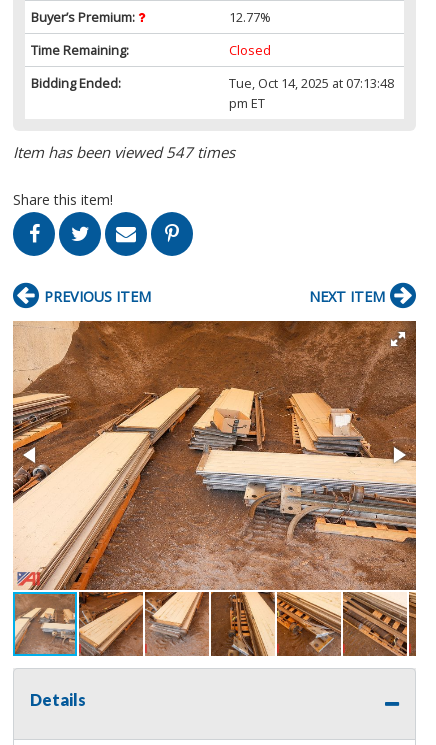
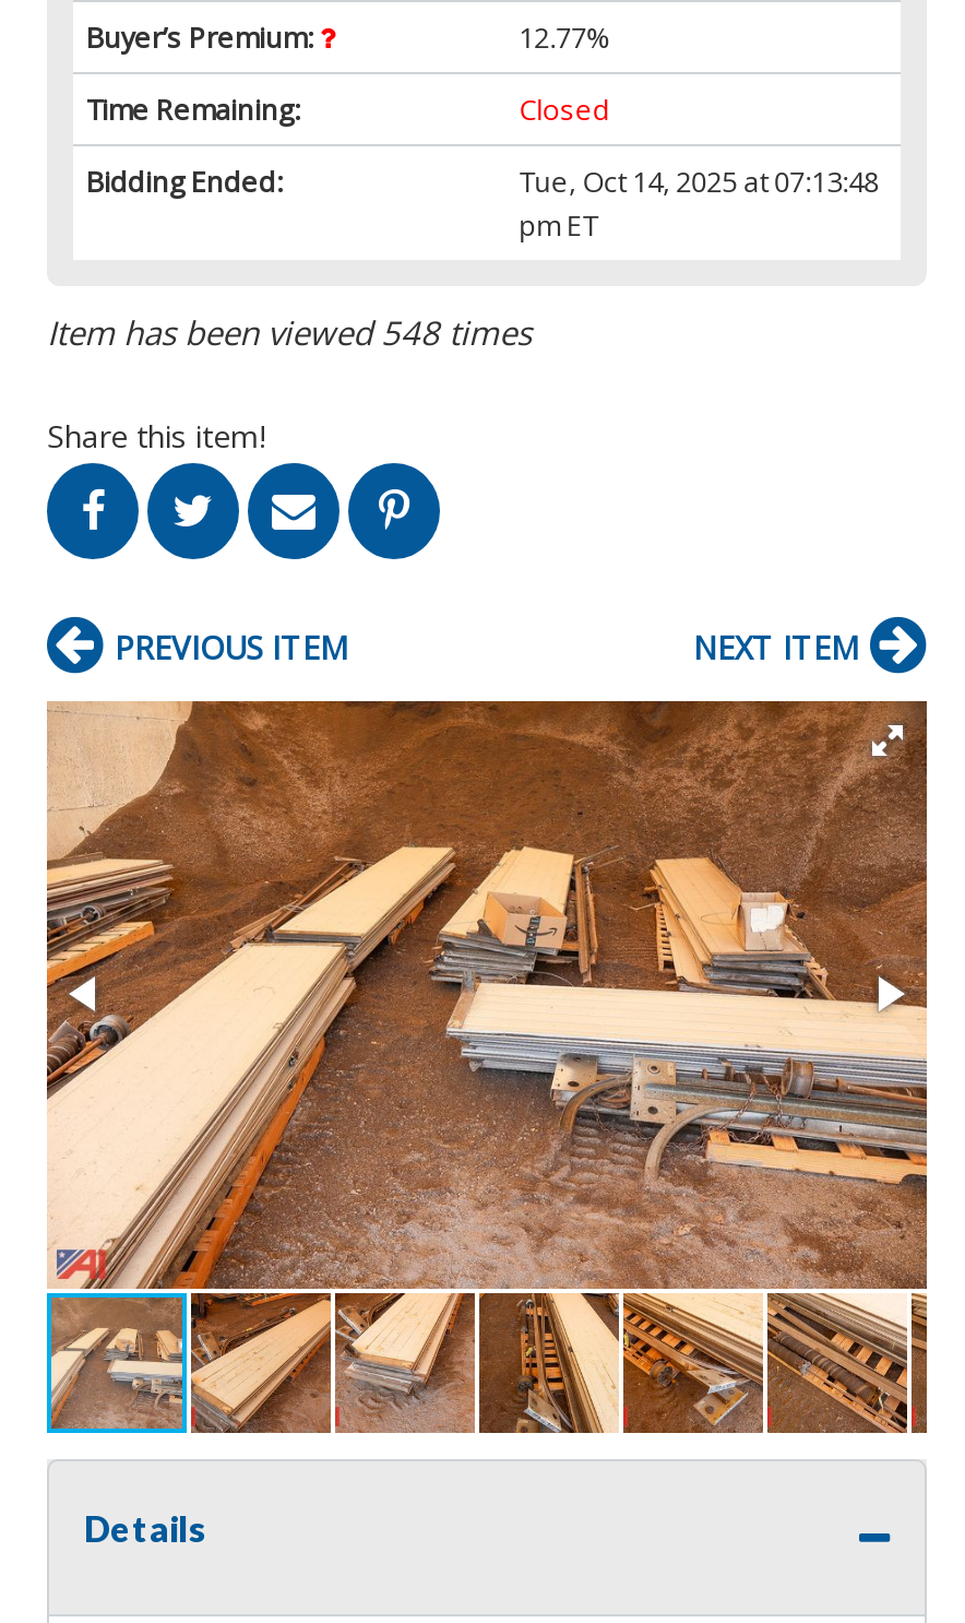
- Item has been viewed 547 times
+ Item has been viewed 548 times
